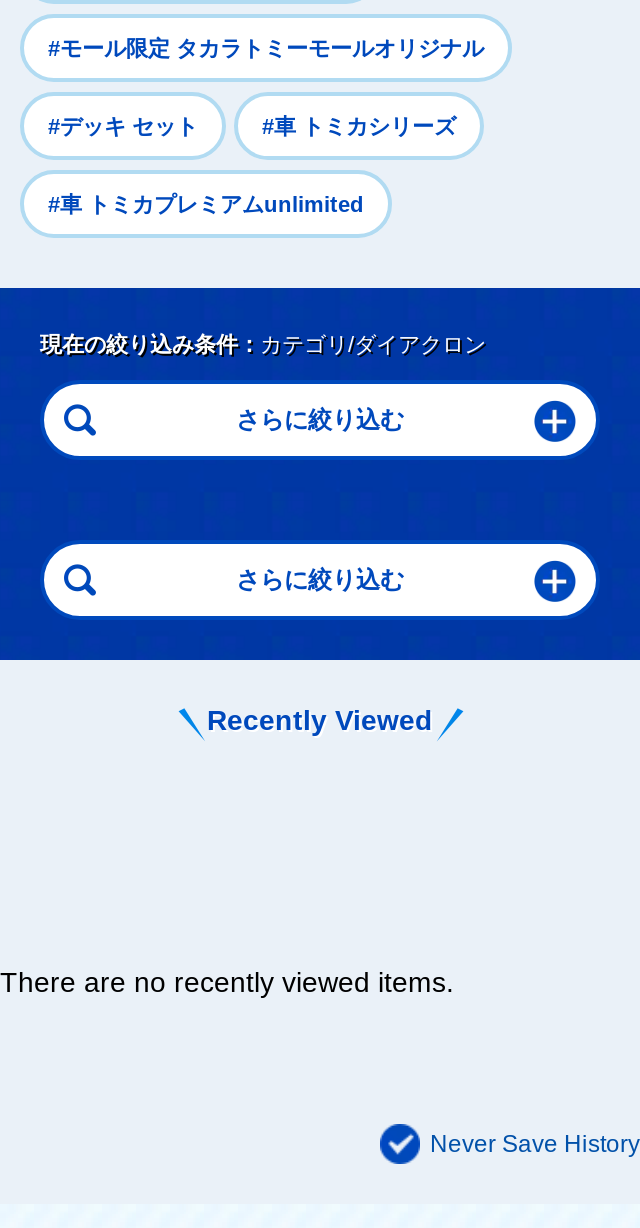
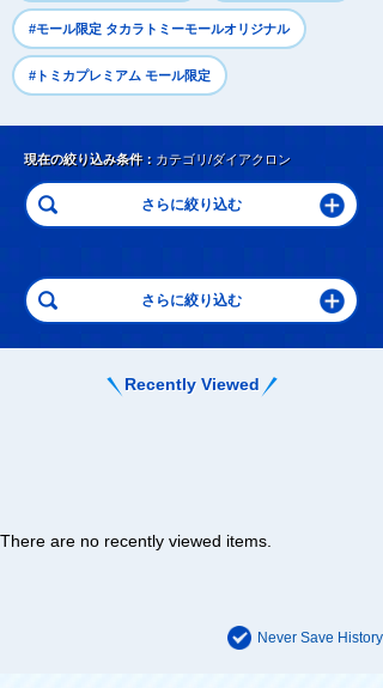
- #デッキ セット
- #車 トミカシリーズ
- #車 トミカプレミアムunlimited
+ #トミカプレミアム モール限定
